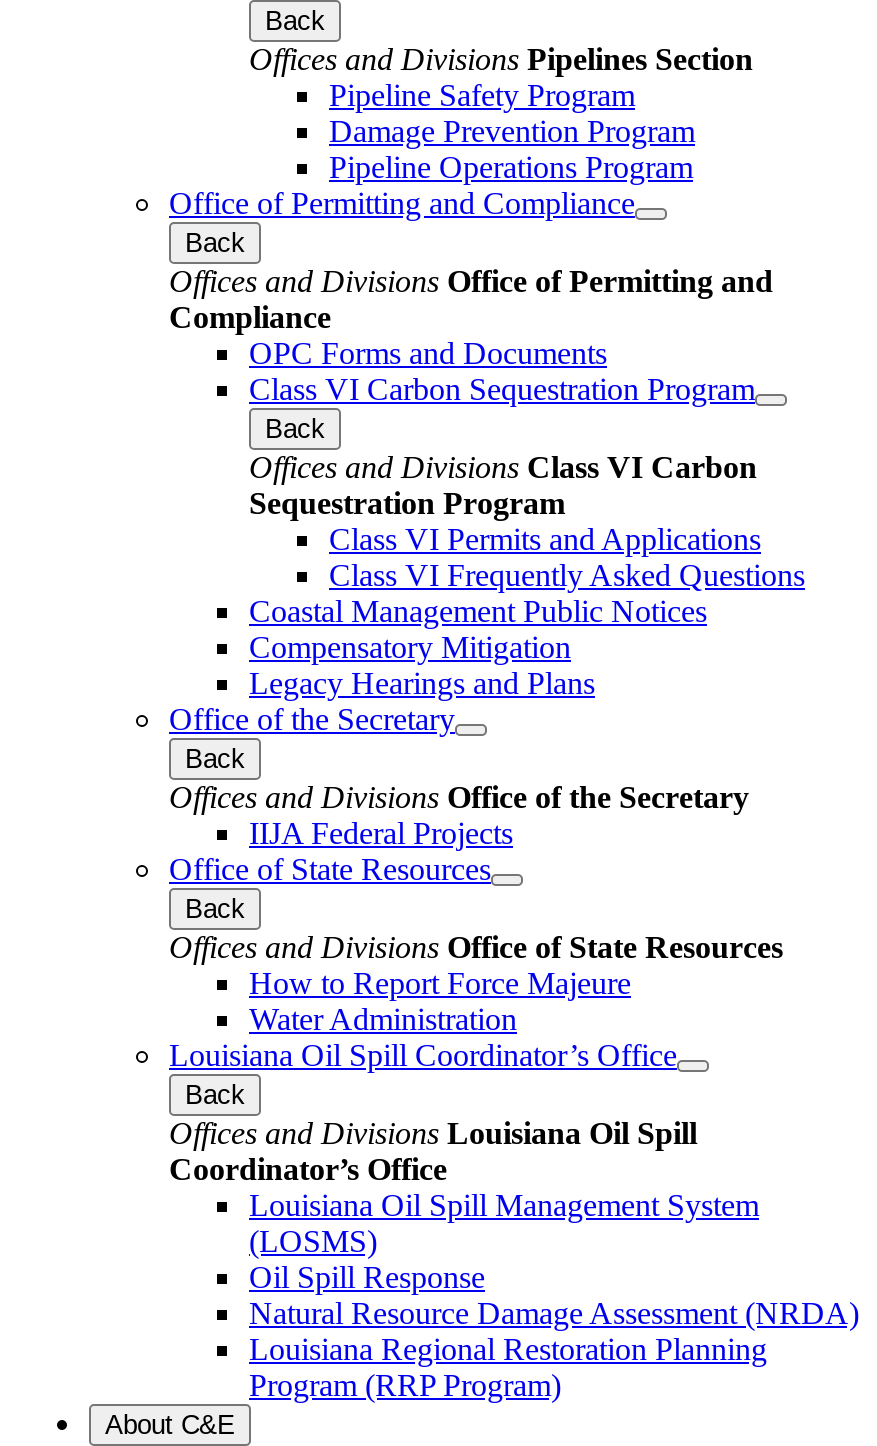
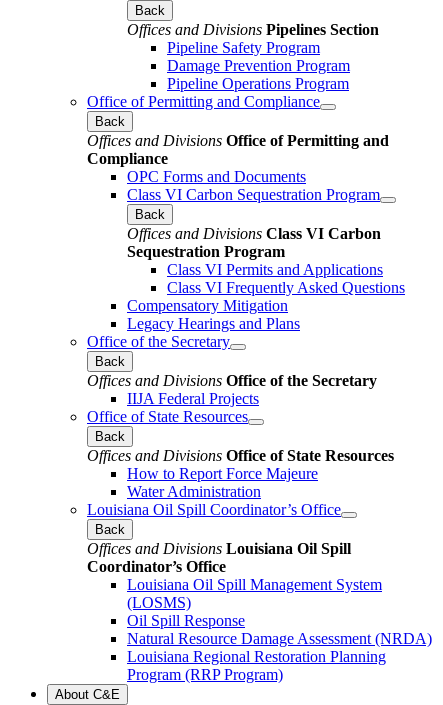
- Coastal Management Public Notices
